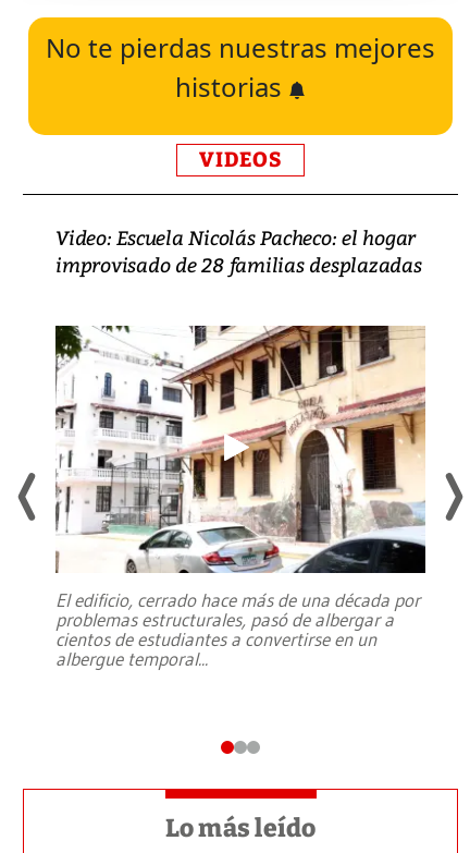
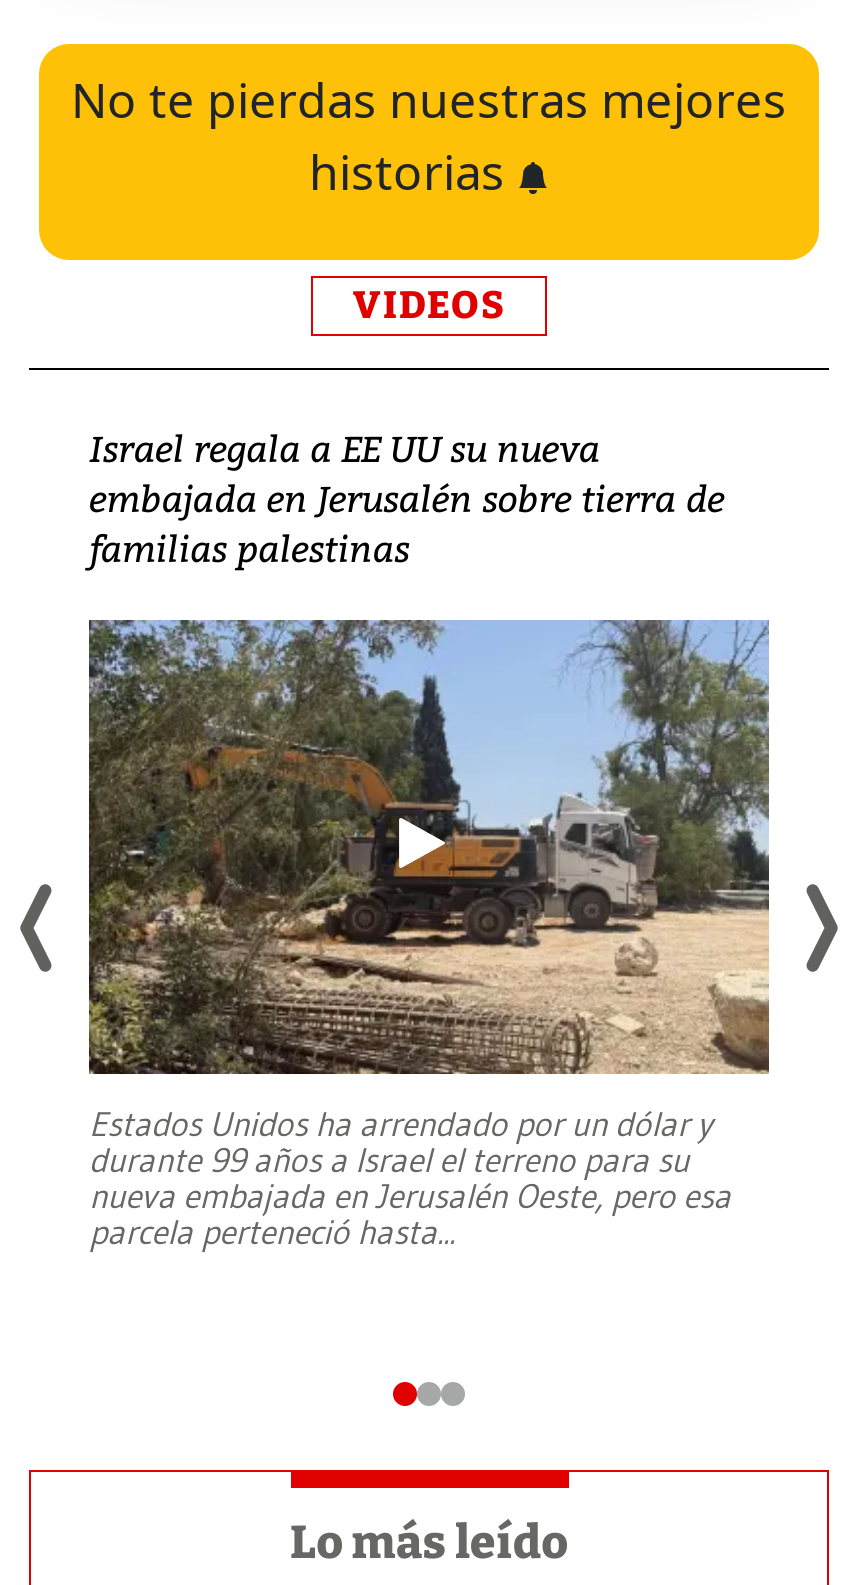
- Video: Escuela Nicolás Pacheco: el hogar
- improvisado de 28 familias desplazadas
+ Israel regala a EE UU su nueva
+ embajada en Jerusalén sobre tierra de
+ familias palestinas

- [image]
- El edificio, cerrado hace más de una década por
- problemas estructurales, pasó de albergar a
- cientos de estudiantes a convertirse en un
- albergue temporal...
+ [image]
+ Estados Unidos ha arrendado por un dólar y
+ durante 99 años a Israel el terreno para su
+ nueva embajada en Jerusalén Oeste, pero esa
+ parcela perteneció hasta...
